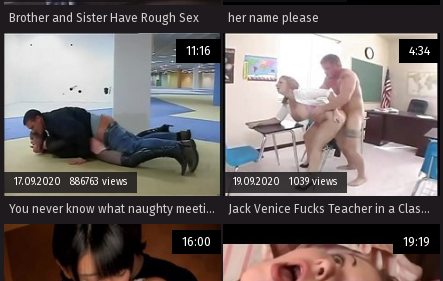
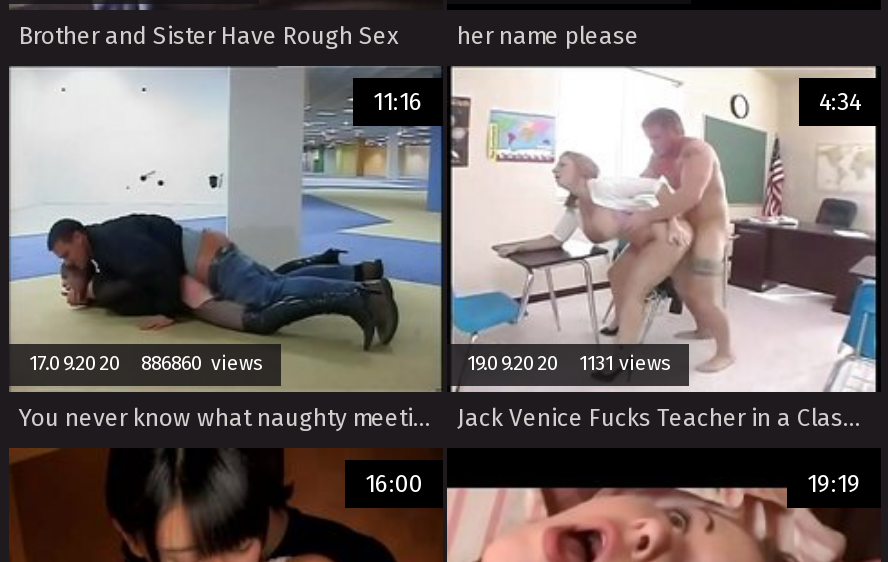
- 17.09.2020 886763 views
+ 17.09.2020 886860 views

- 19.09.2020 1039 views
+ 19.09.2020 1131 views
